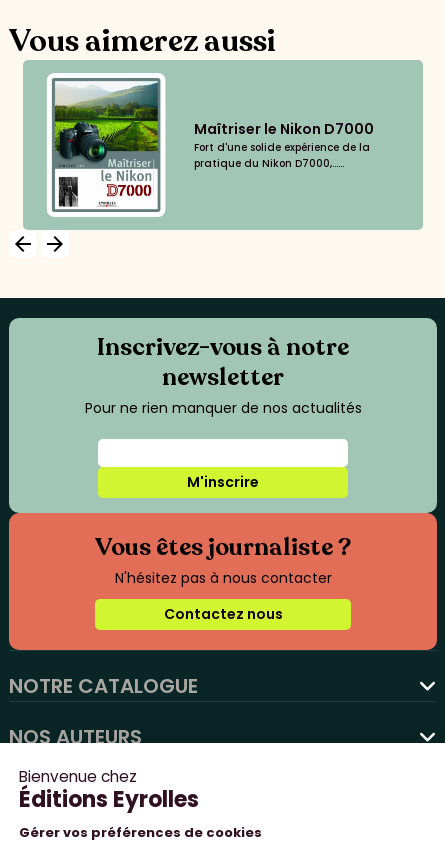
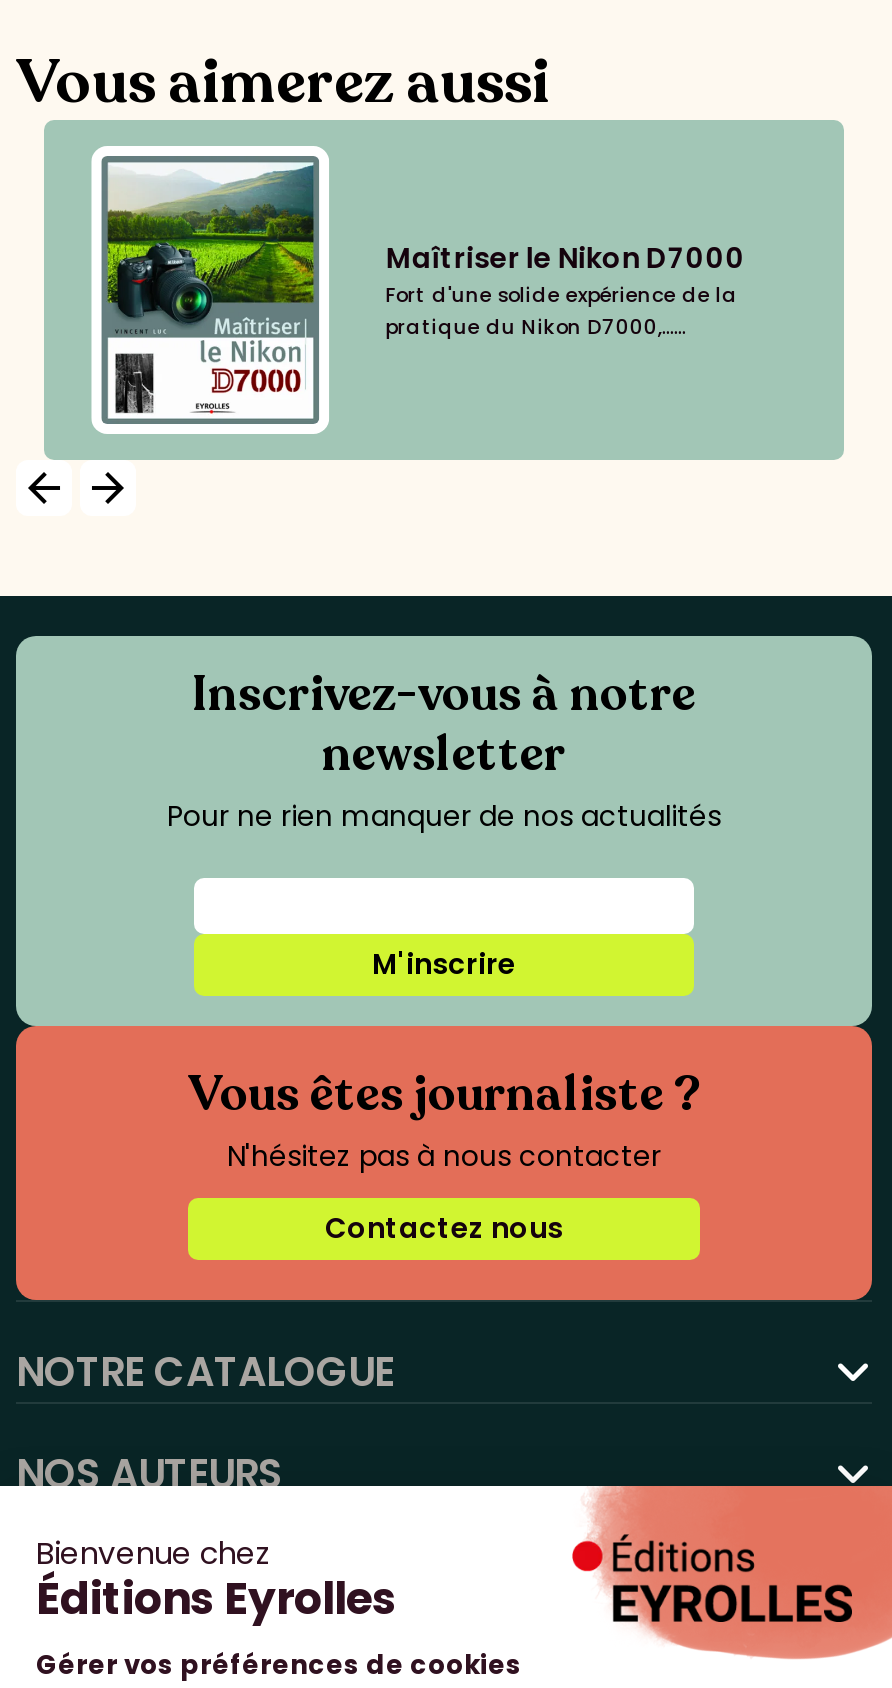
+ [image]
